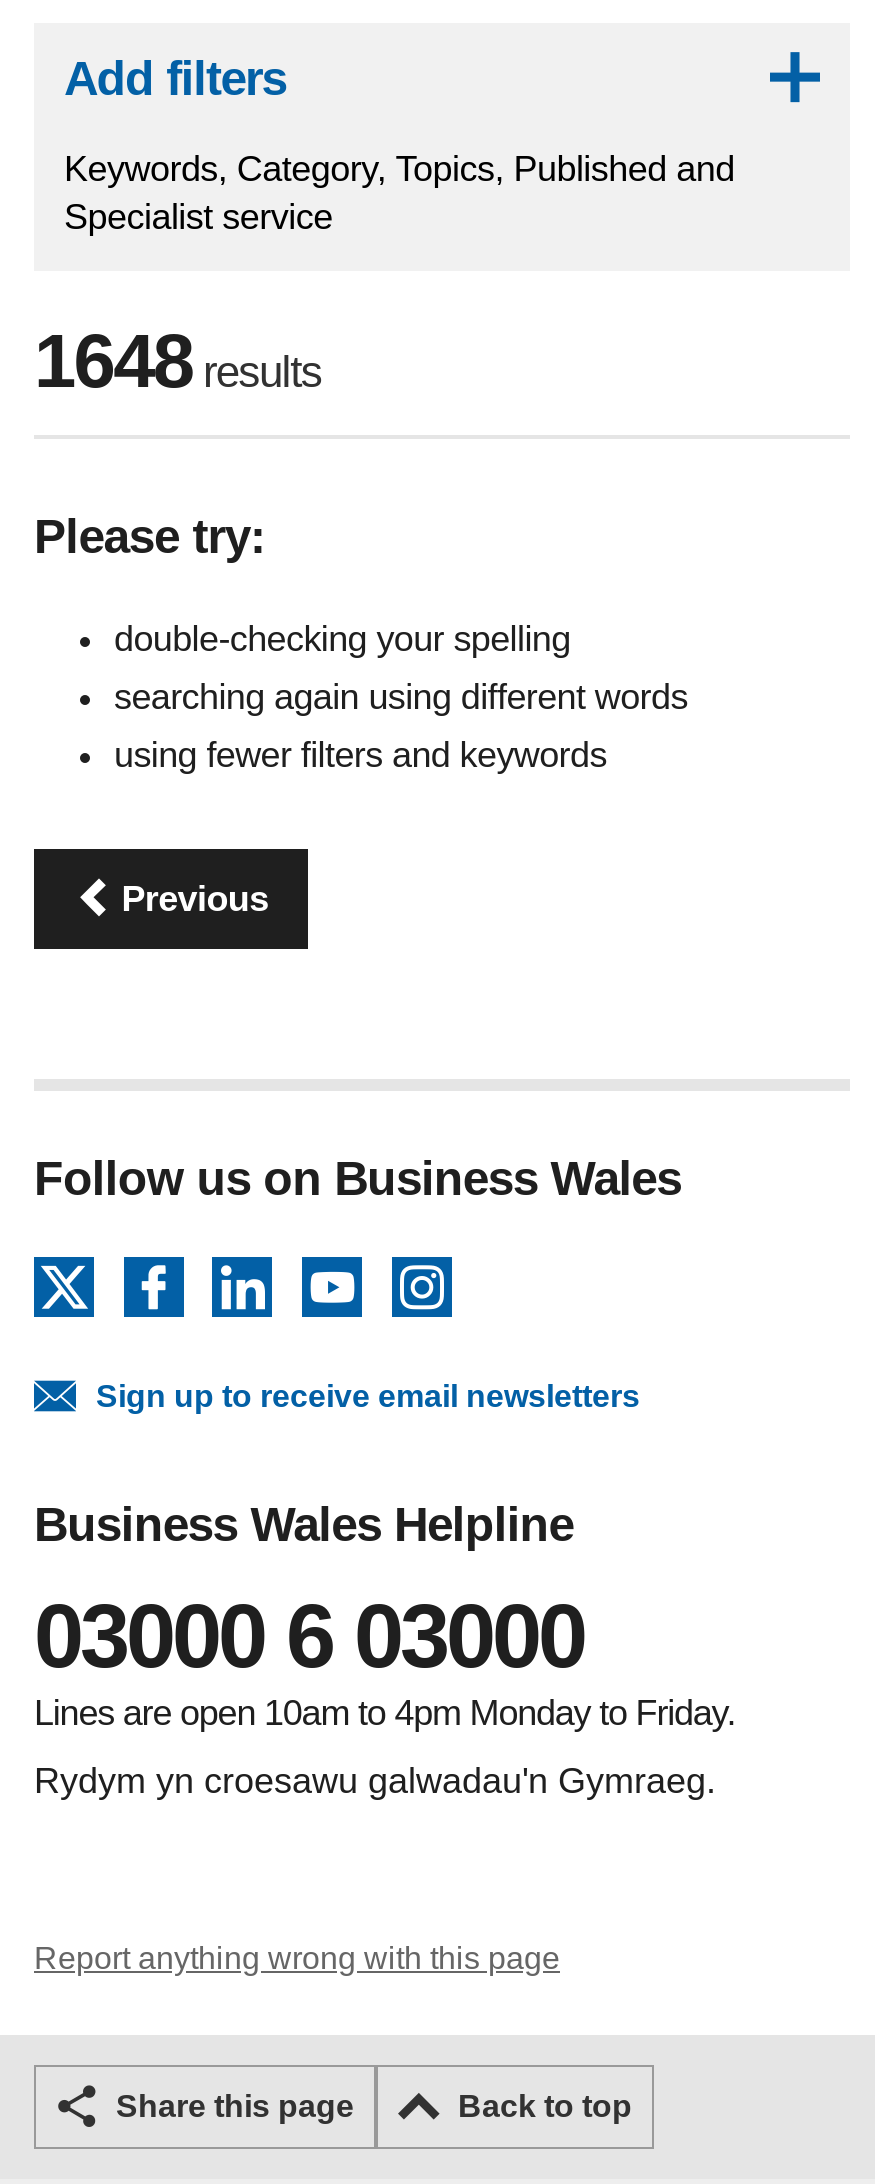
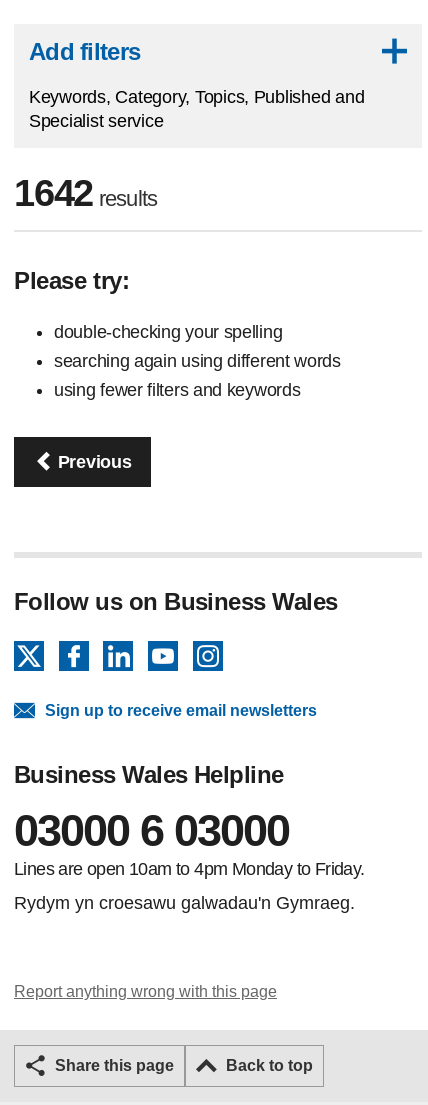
- 1648results
+ 1642results
